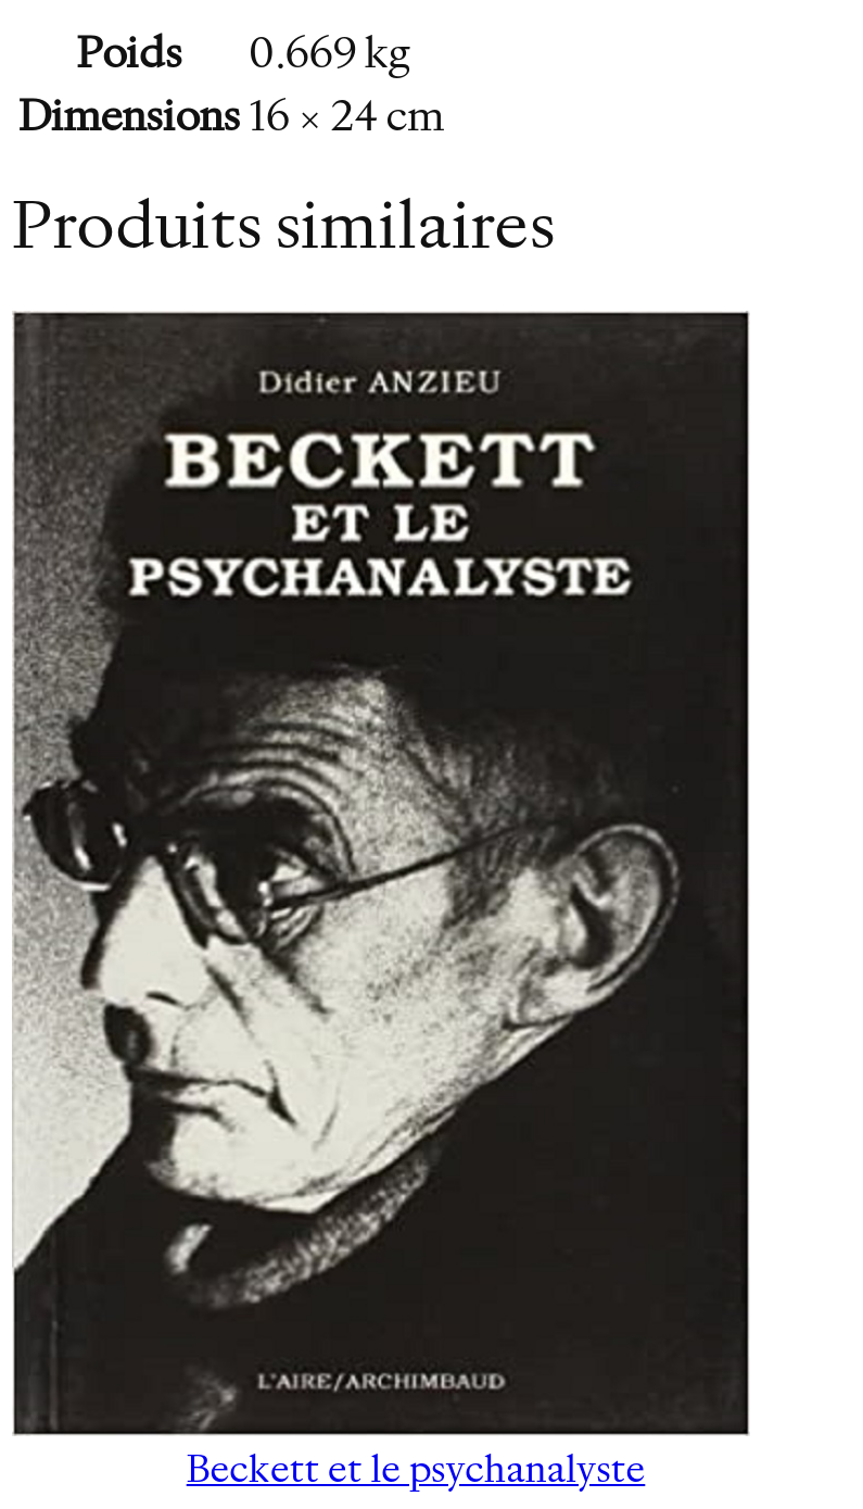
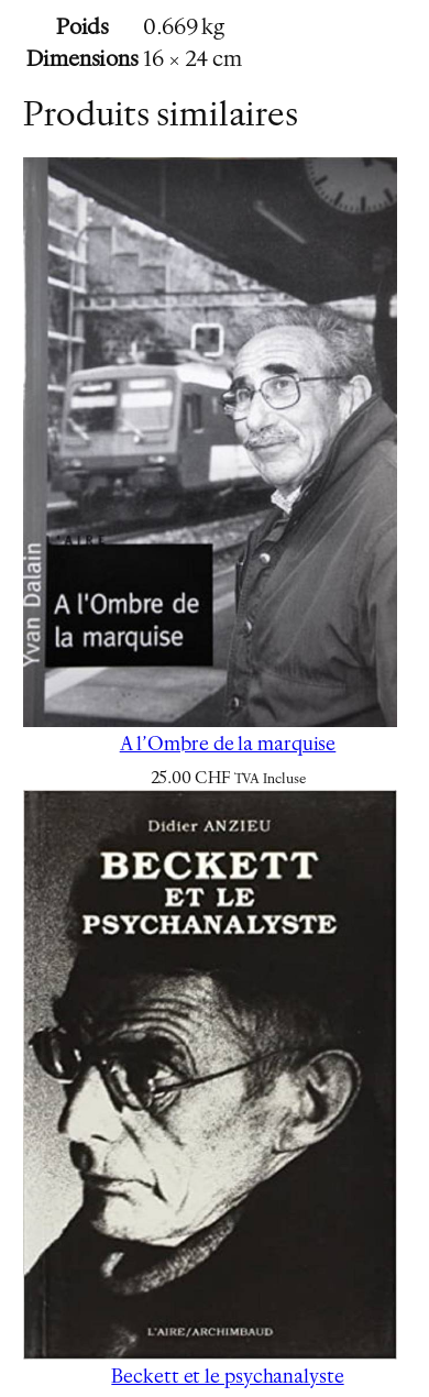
+ [image]
+ A l’Ombre de la marquise
+ 25.00 CHF TVA Incluse
